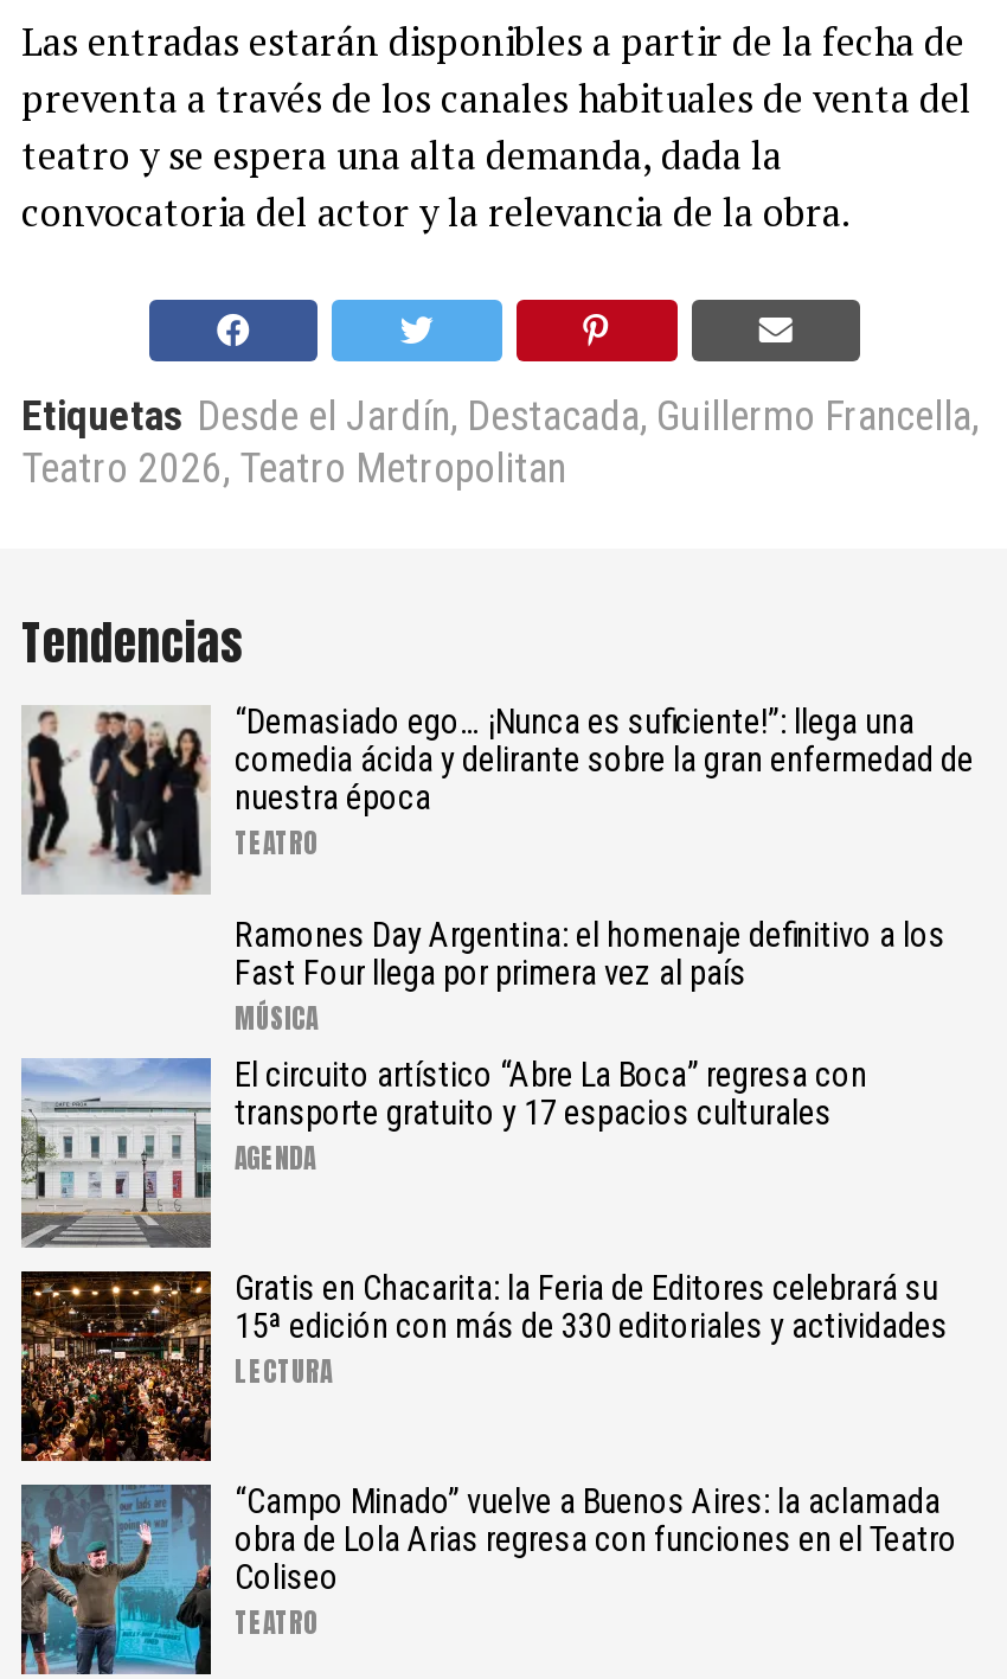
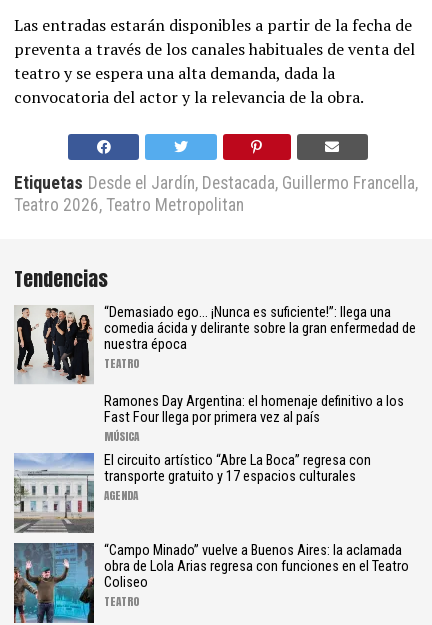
- [image]
- Gratis en Chacarita: la Feria de Editores celebrará su
- 15ª edición con más de 330 editoriales y actividades
- LECTURA
